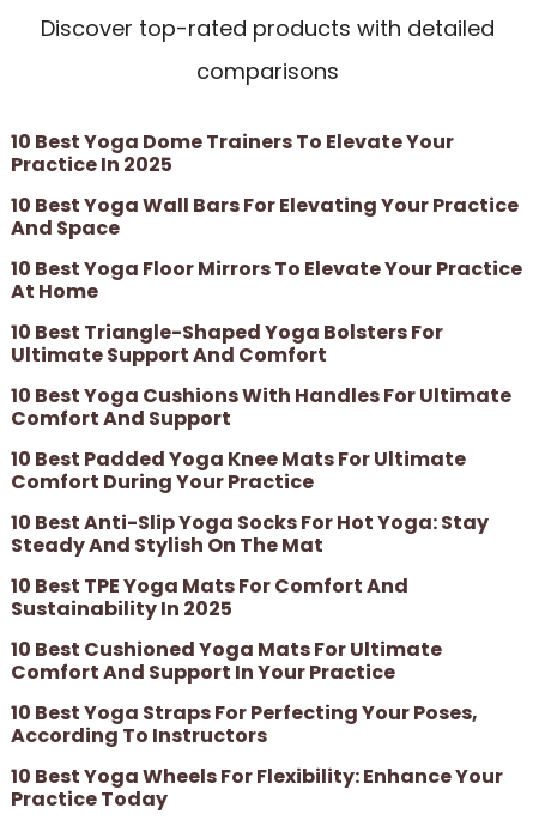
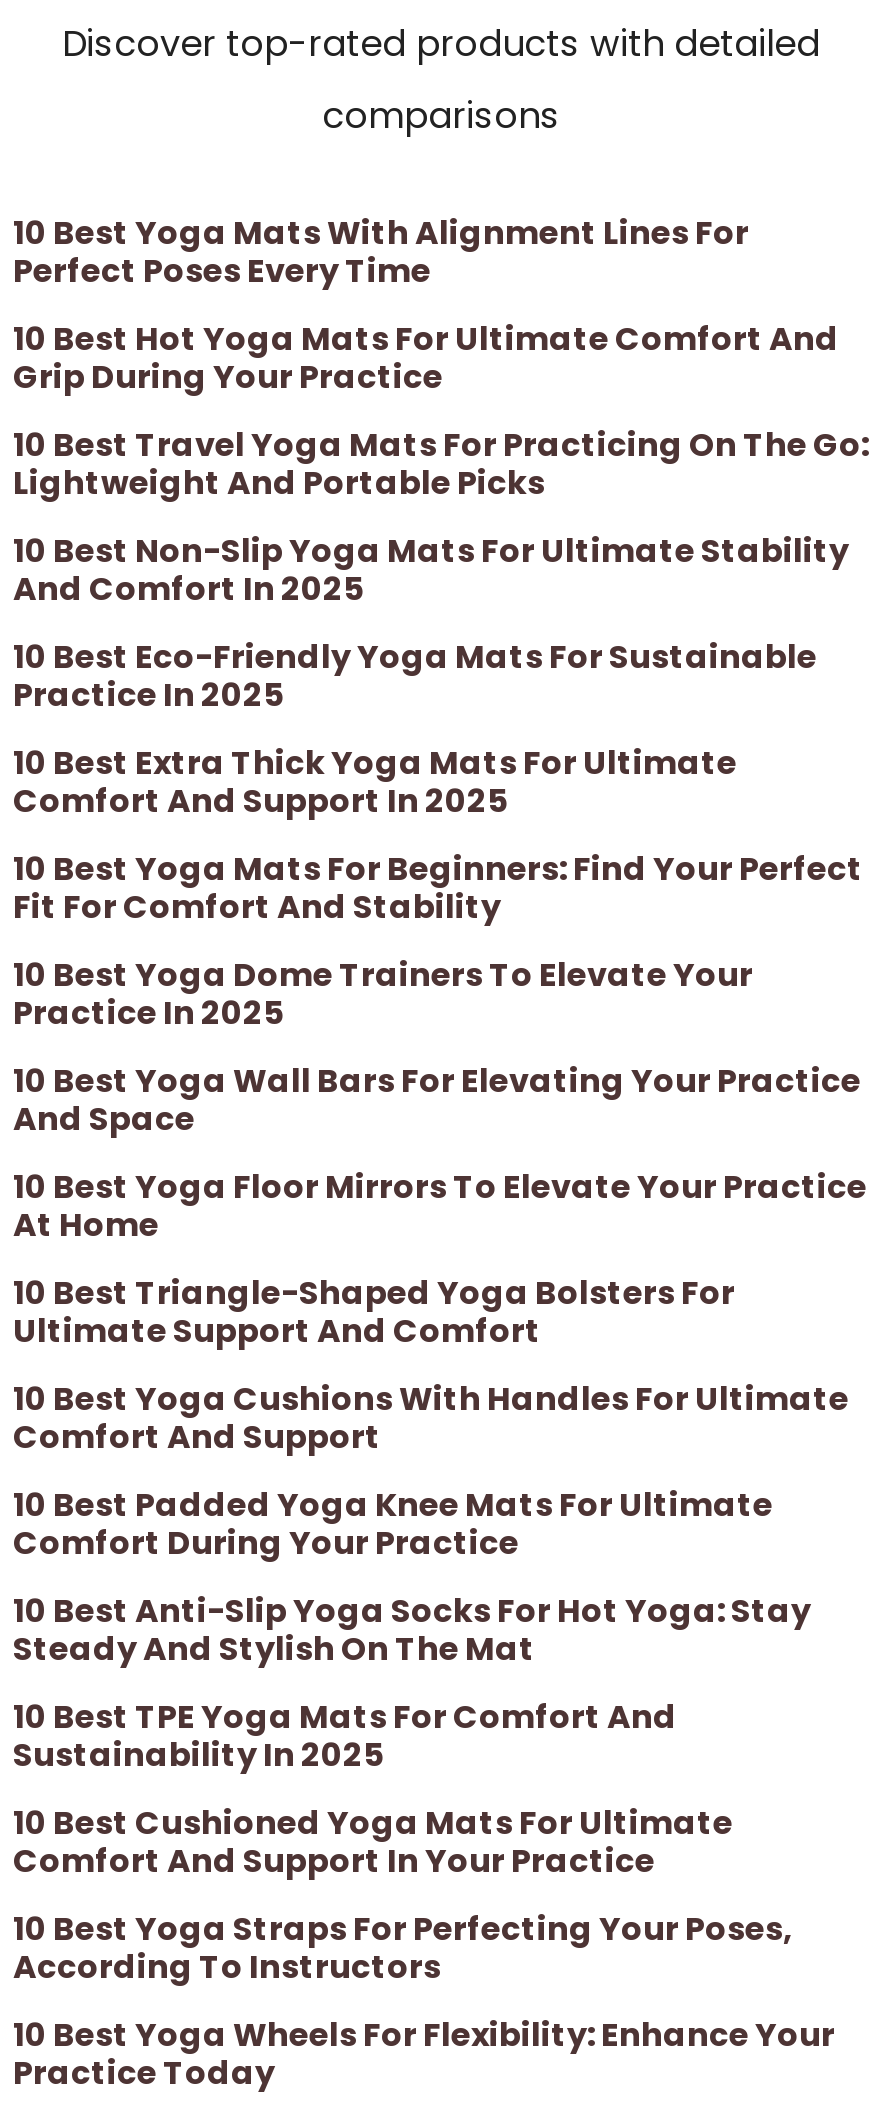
+ 10 Best Yoga Mats With Alignment Lines For
+ Perfect Poses Every Time
+ 10 Best Hot Yoga Mats For Ultimate Comfort And
+ Grip During Your Practice
+ 10 Best Travel Yoga Mats For Practicing On The Go:
+ Lightweight And Portable Picks
+ 10 Best Non-Slip Yoga Mats For Ultimate Stability
+ And Comfort In 2025
+ 10 Best Eco-Friendly Yoga Mats For Sustainable
+ Practice In 2025
+ 10 Best Extra Thick Yoga Mats For Ultimate
+ Comfort And Support In 2025
+ 10 Best Yoga Mats For Beginners: Find Your Perfect
+ Fit For Comfort And Stability
